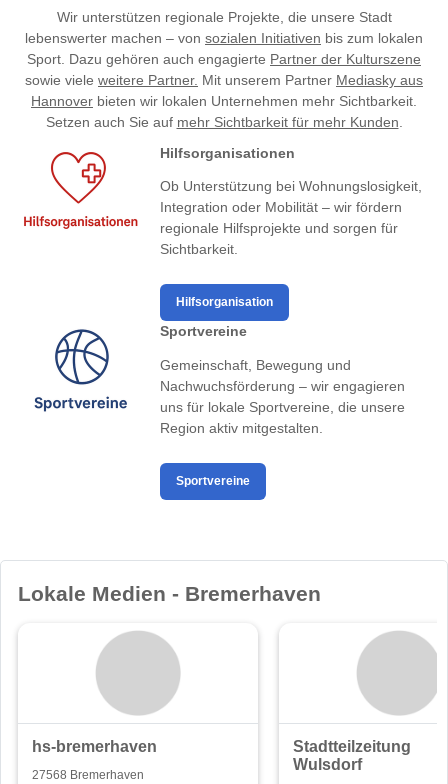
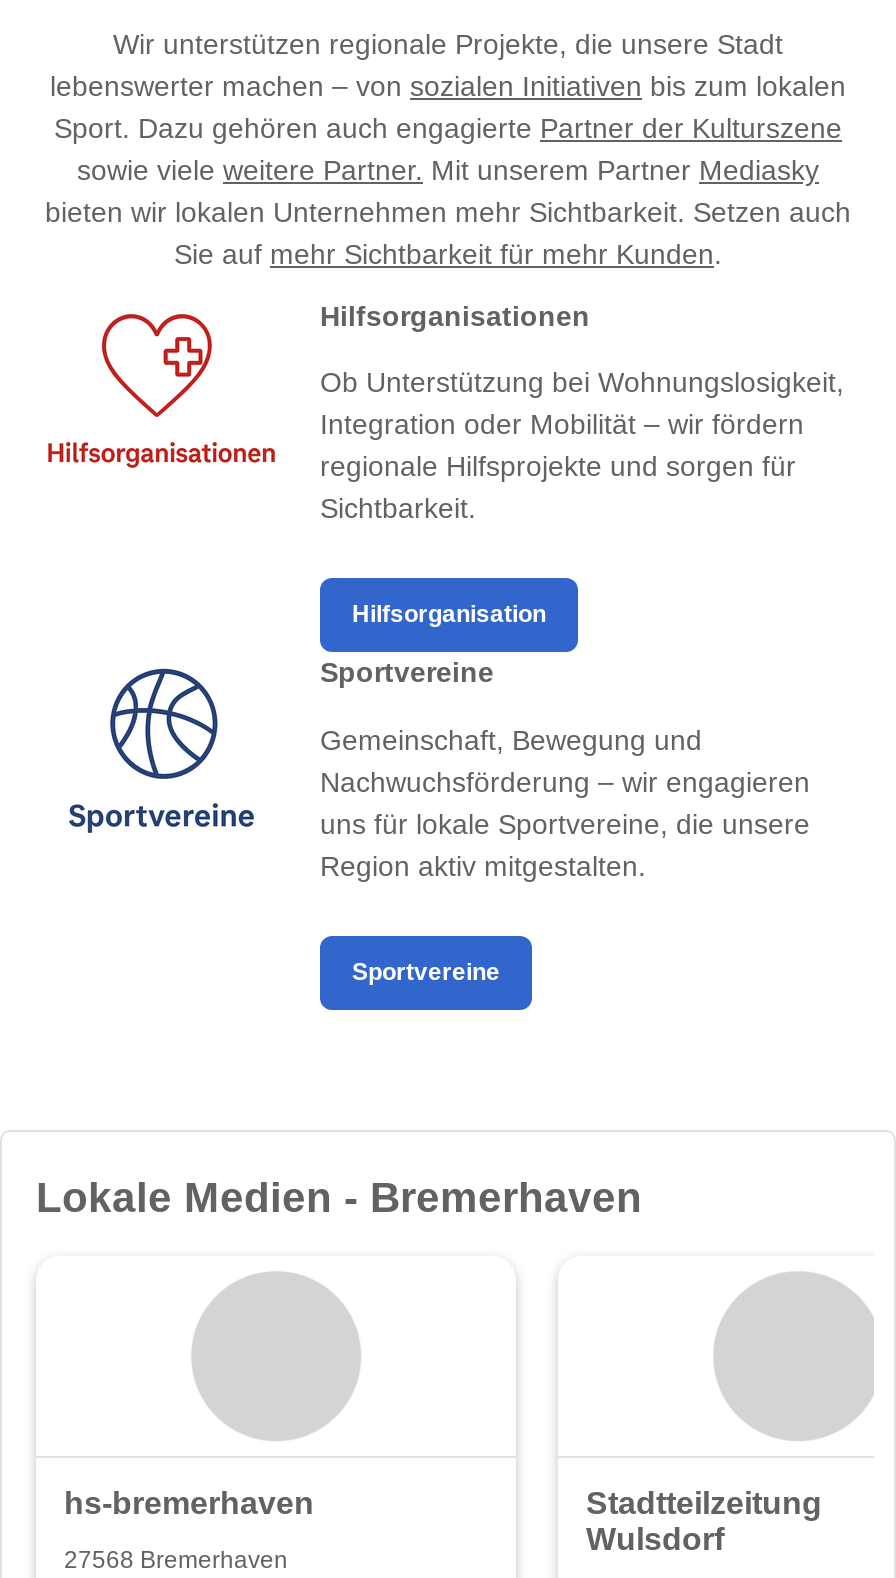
- sowie viele weitere Partner. Mit unserem Partner Mediasky aus
- Hannover bieten wir lokalen Unternehmen mehr Sichtbarkeit.
- Setzen auch Sie auf mehr Sichtbarkeit für mehr Kunden.
+ sowie viele weitere Partner. Mit unserem Partner Mediasky
+ bieten wir lokalen Unternehmen mehr Sichtbarkeit. Setzen auch
+ Sie auf mehr Sichtbarkeit für mehr Kunden.
